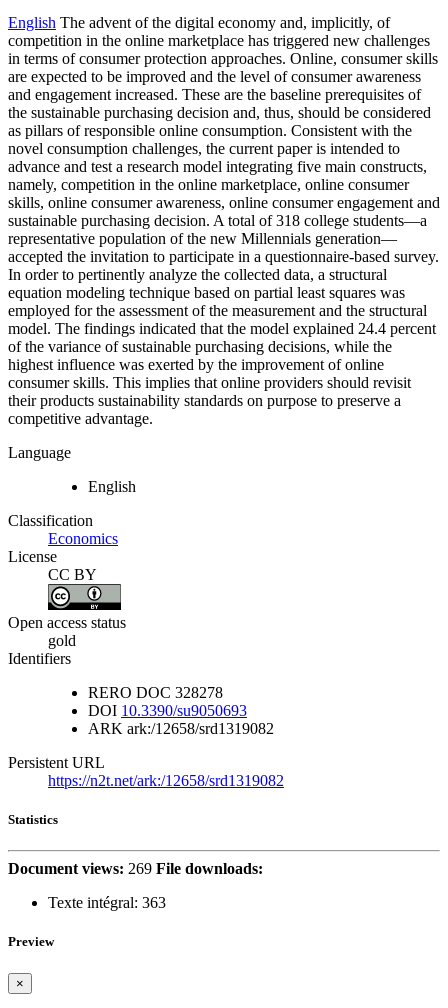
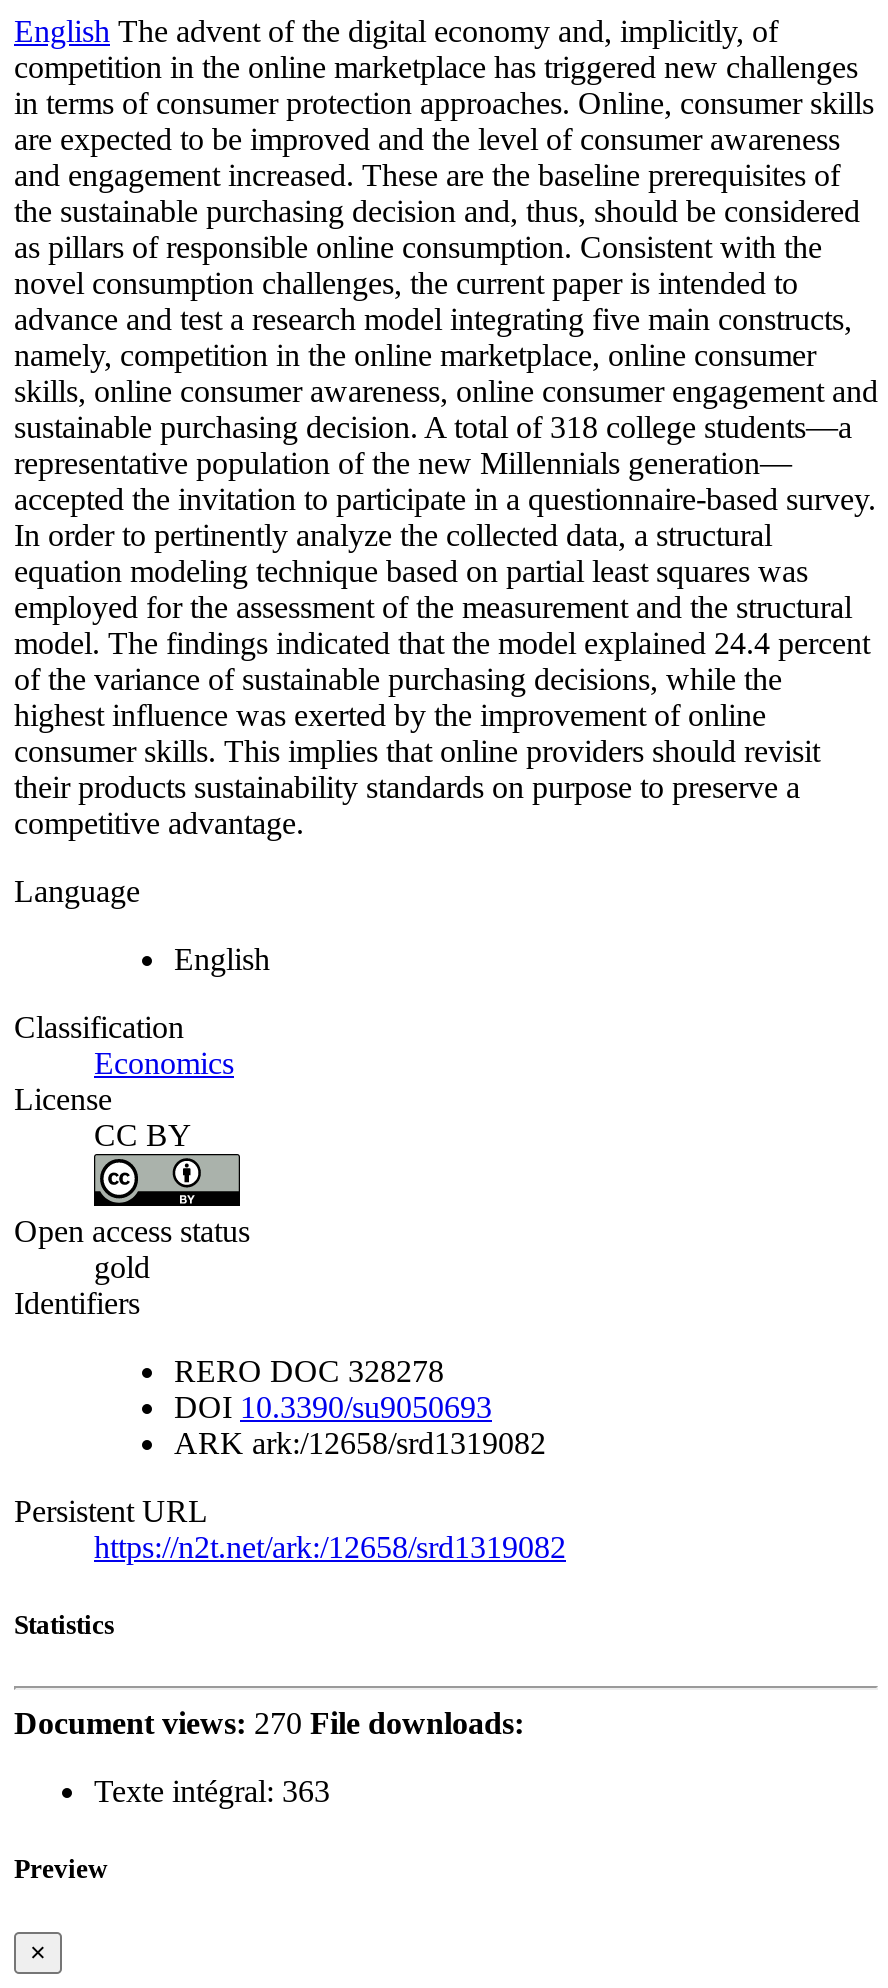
- Document views: 269 File downloads:
+ Document views: 270 File downloads:
